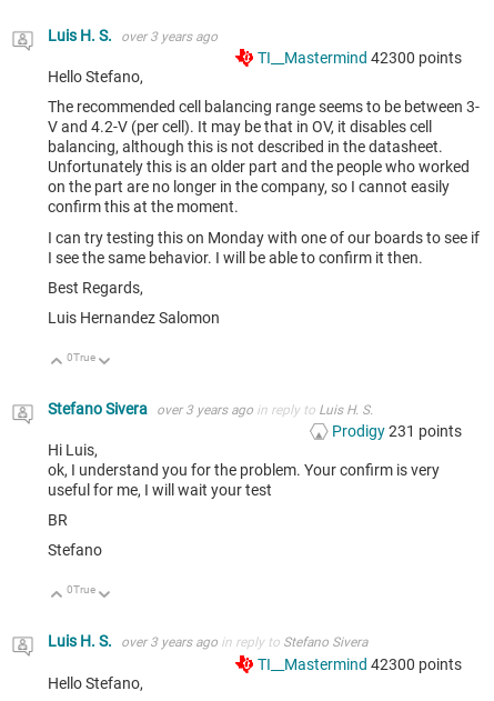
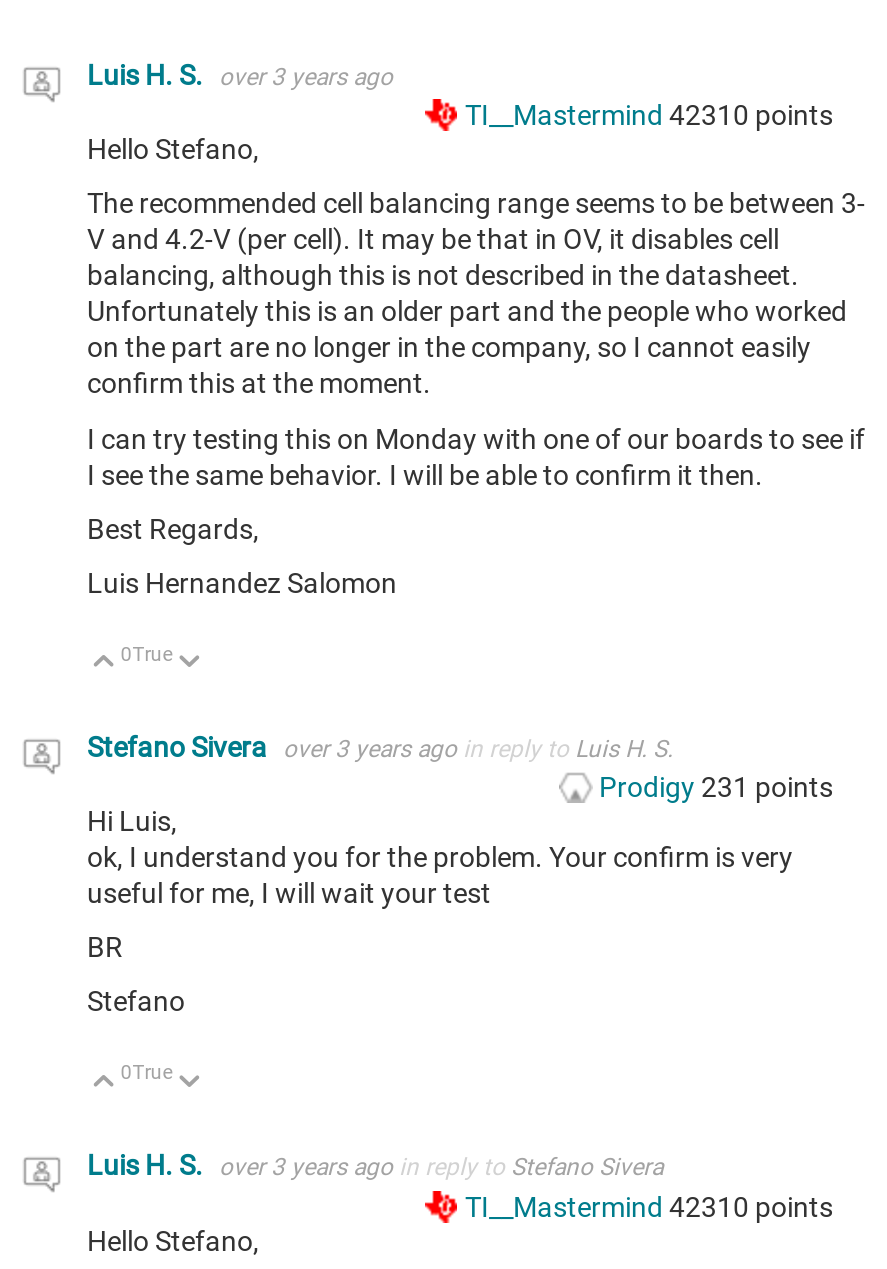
- TI__Mastermind 42300 points
+ TI__Mastermind 42310 points

- TI__Mastermind 42300 points
+ TI__Mastermind 42310 points
